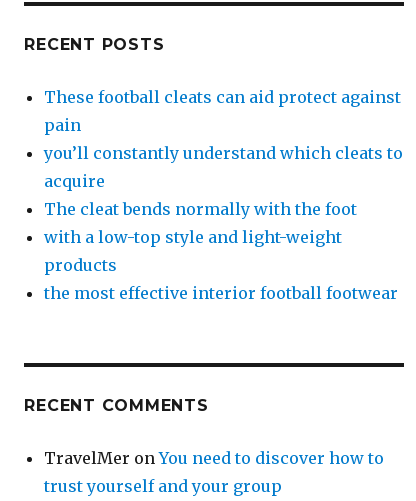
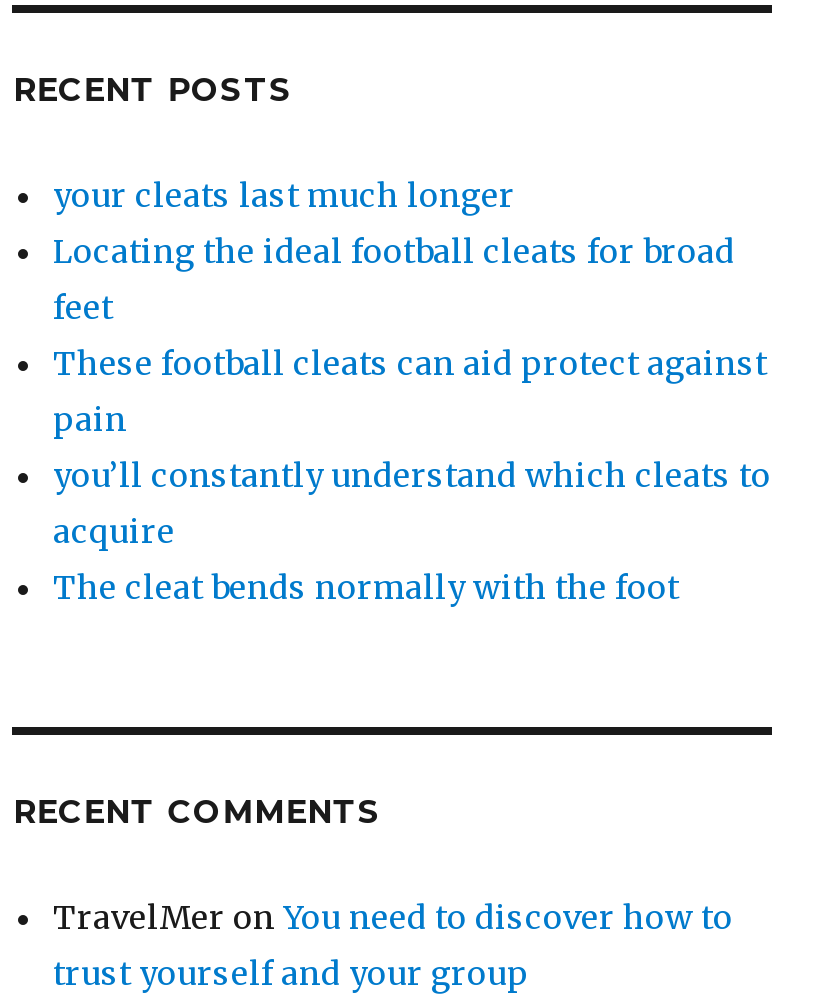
+ your cleats last much longer
+ Locating the ideal football cleats for broad
+ feet

moved down: These football cleats can aid protect against | pain | you’ll constantly understand which cleats to | acquire | The cleat bends normally with the foot

- with a low-top style and light-weight
- products
- the most effective interior football footwear
